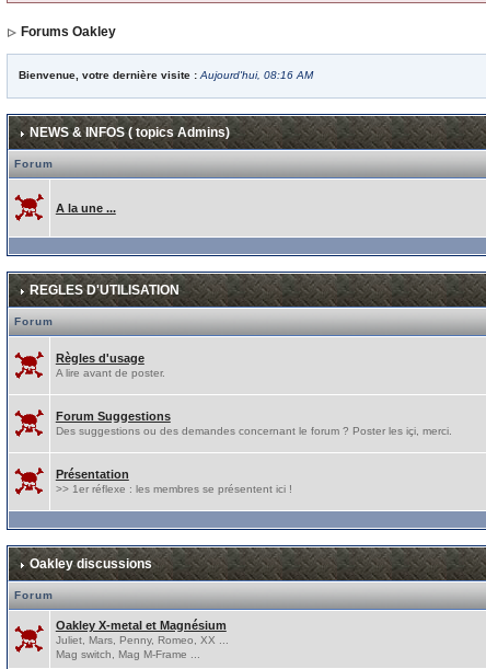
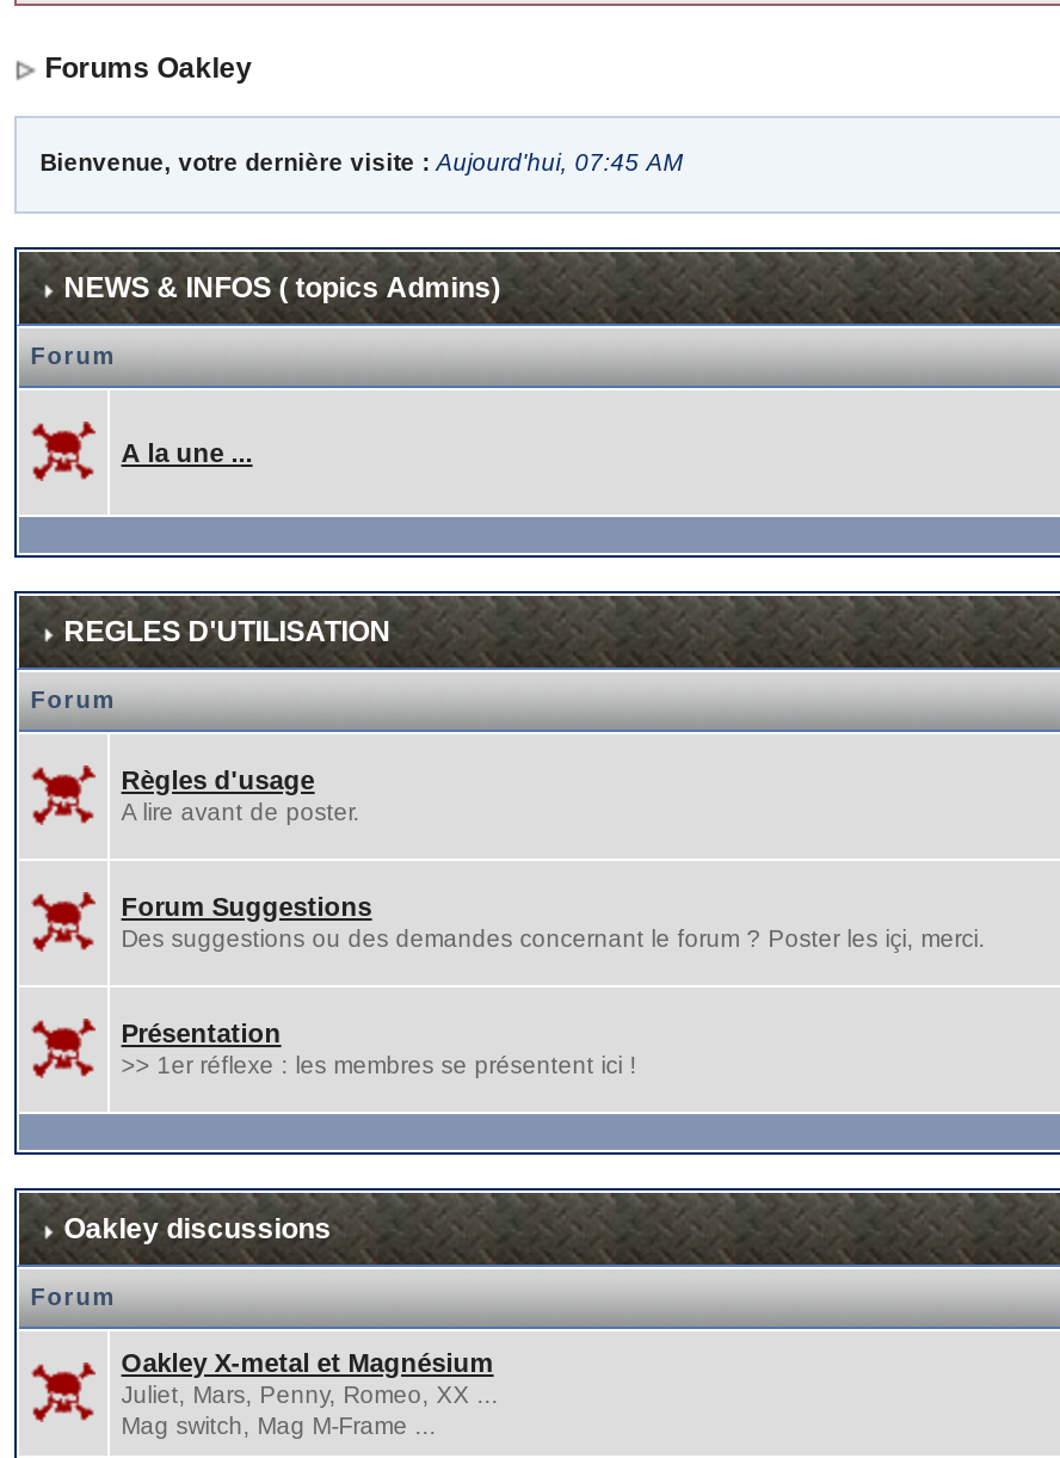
- Bienvenue, votre dernière visite : Aujourd'hui, 08:16 AM
+ Bienvenue, votre dernière visite : Aujourd'hui, 07:45 AM
